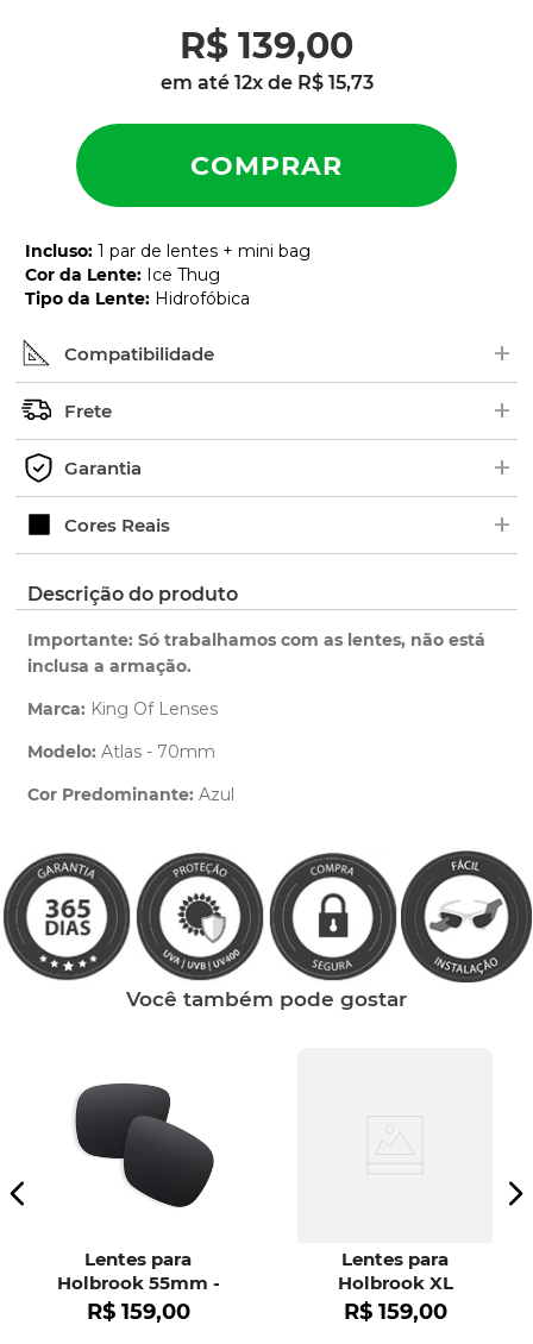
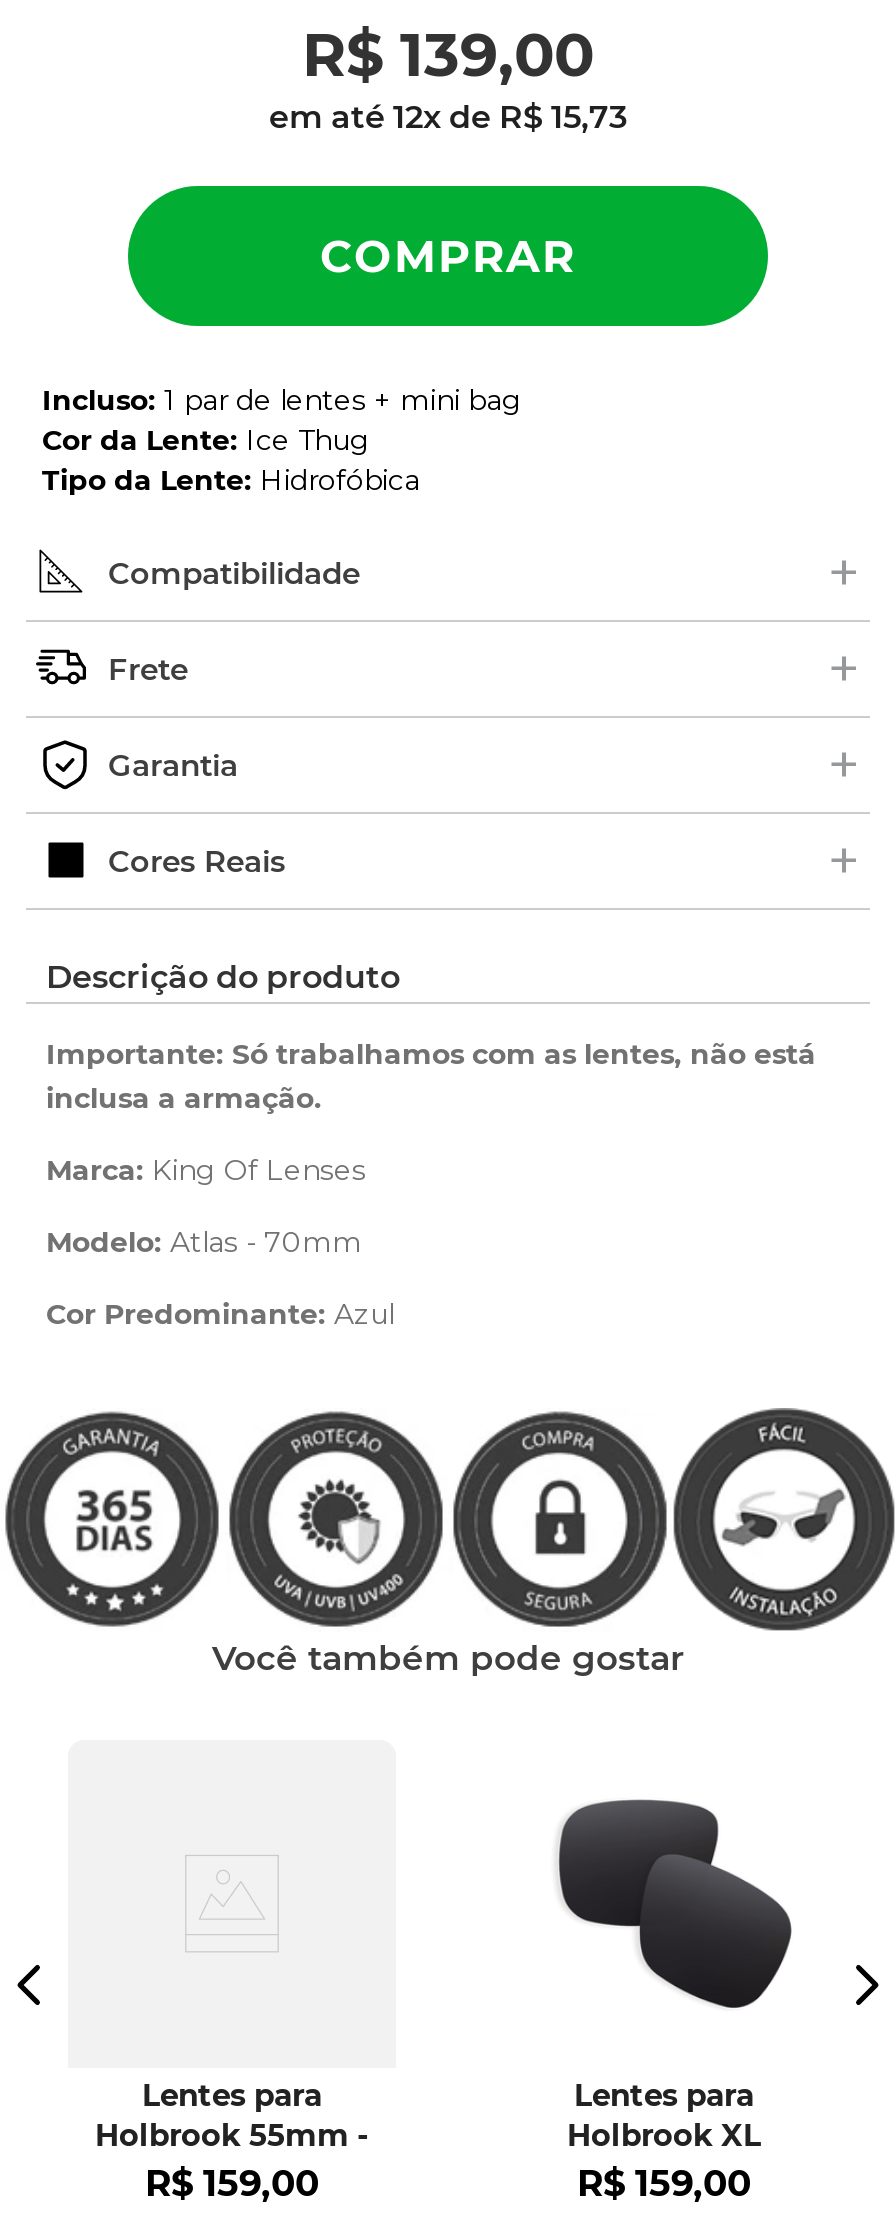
+ [image]

- [image]
